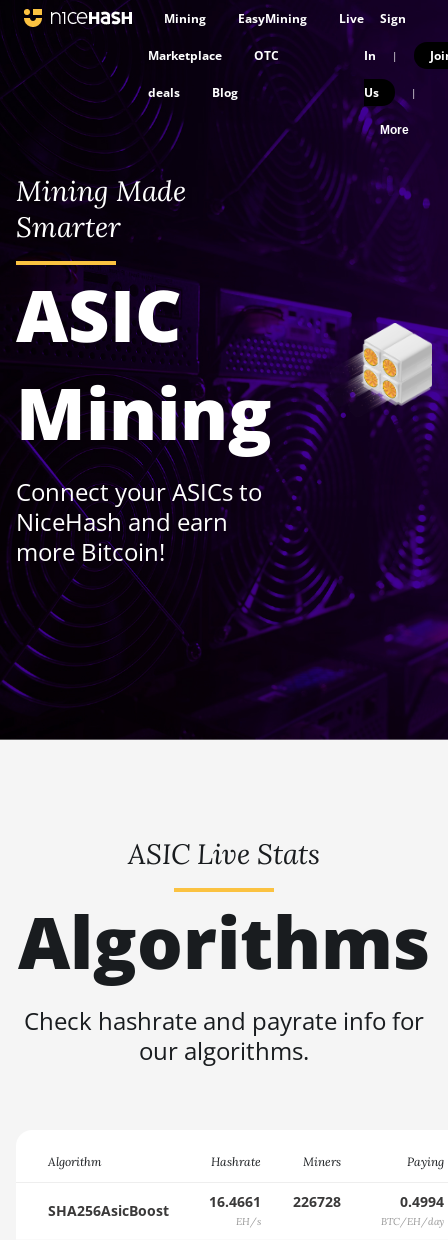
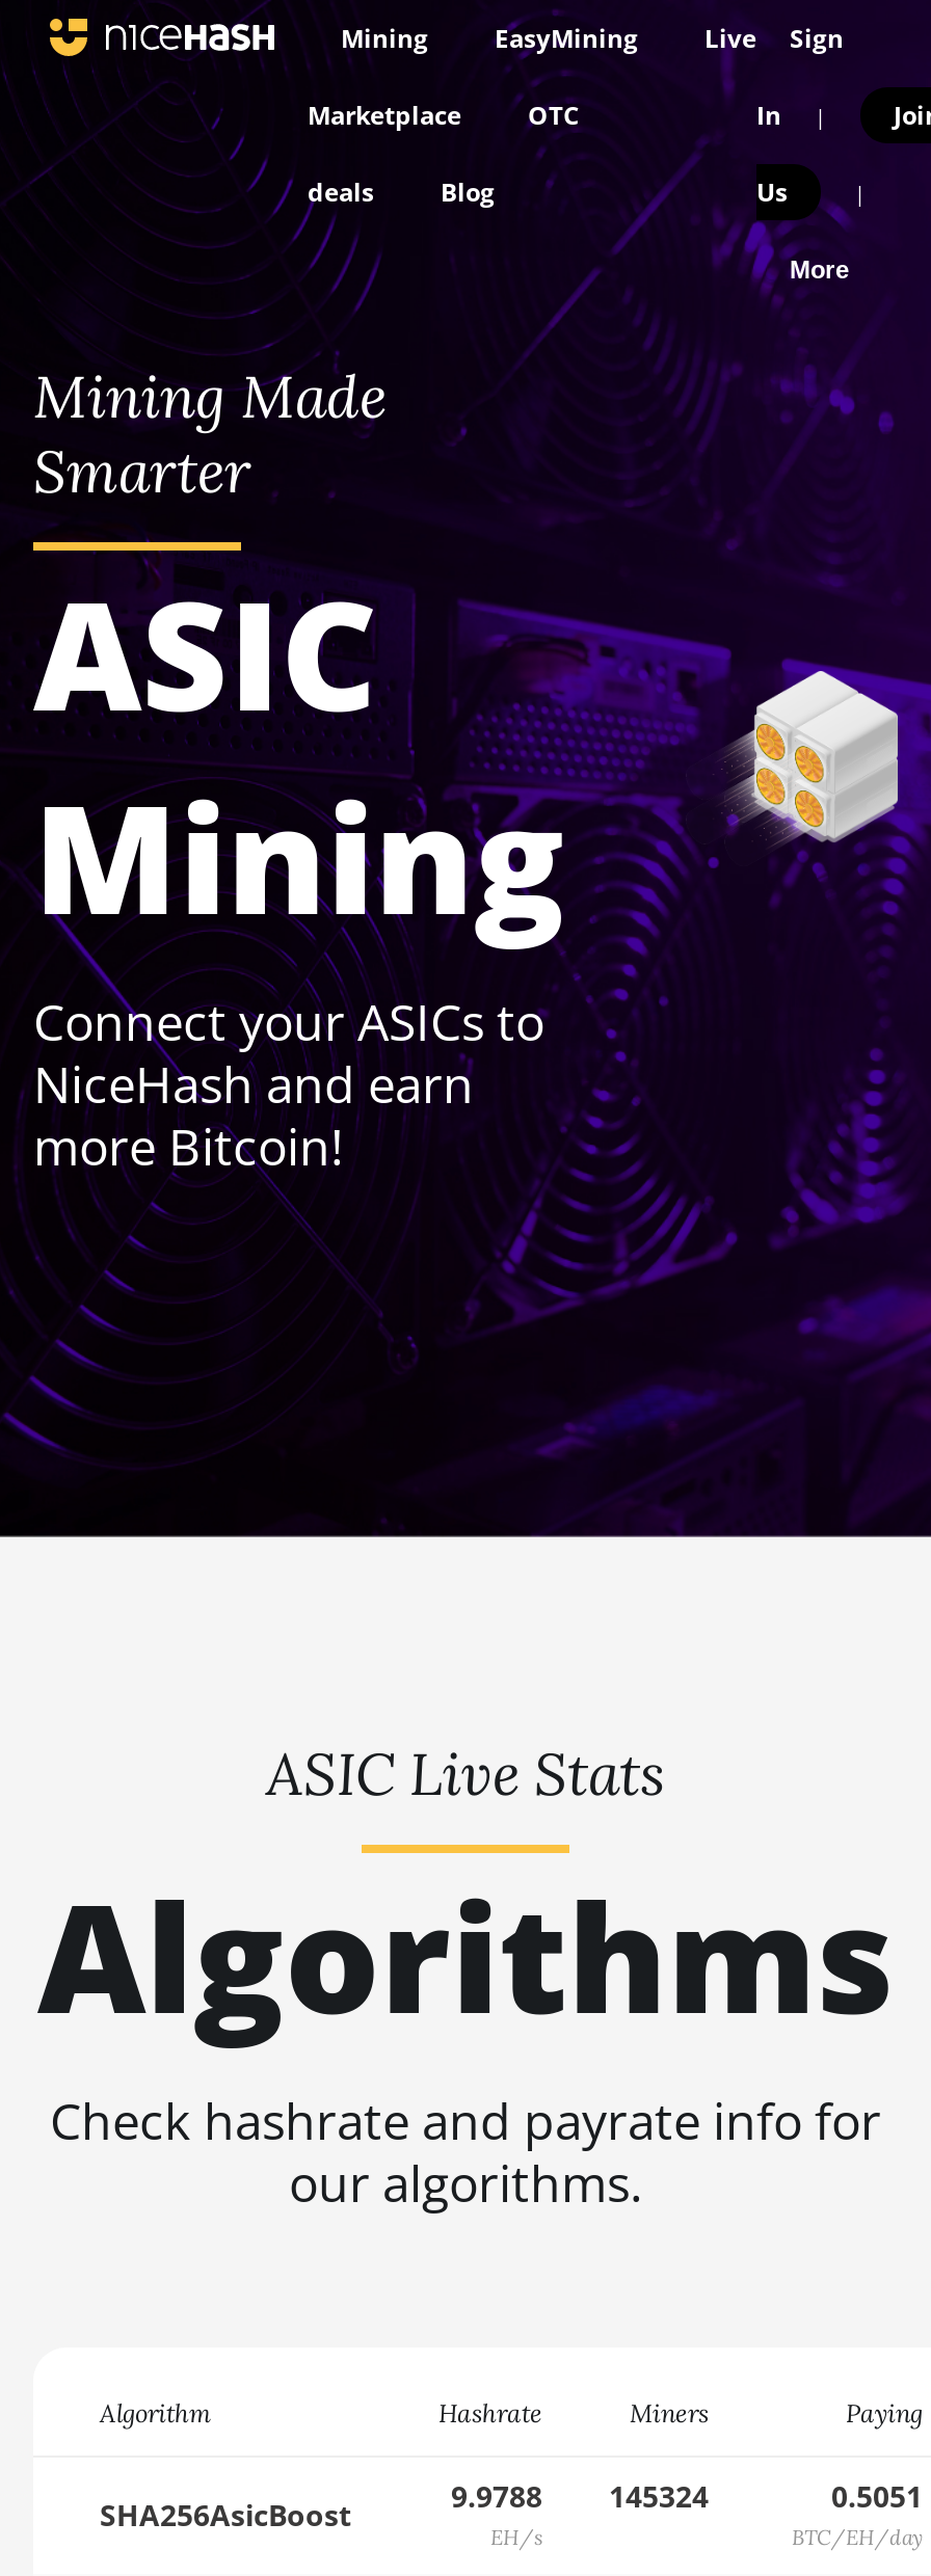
- 16.4661
+ 9.9788

- 226728
+ 145324

- 0.4994
+ 0.5051
